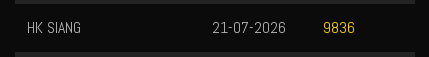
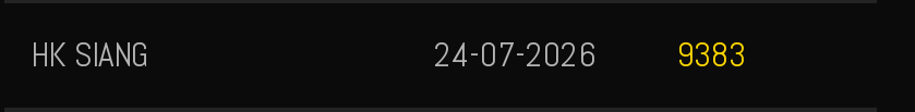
- 21-07-2026
+ 24-07-2026

- 9836
+ 9383
